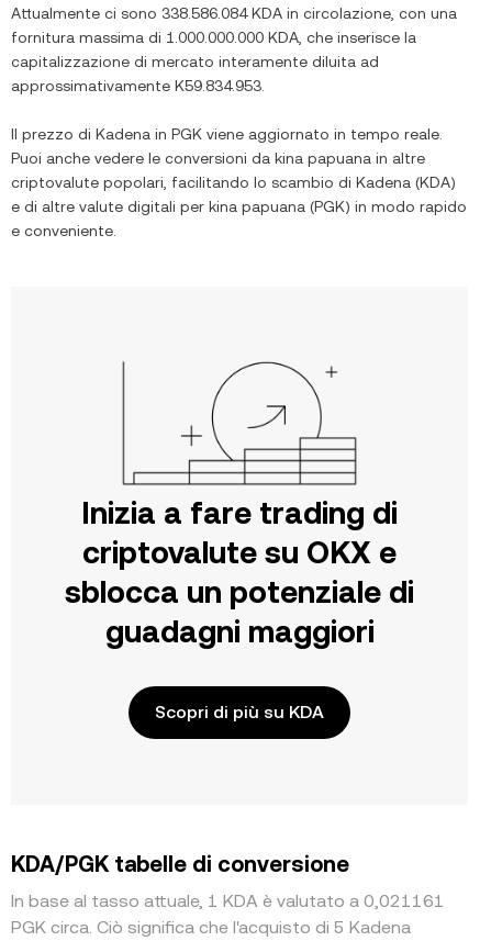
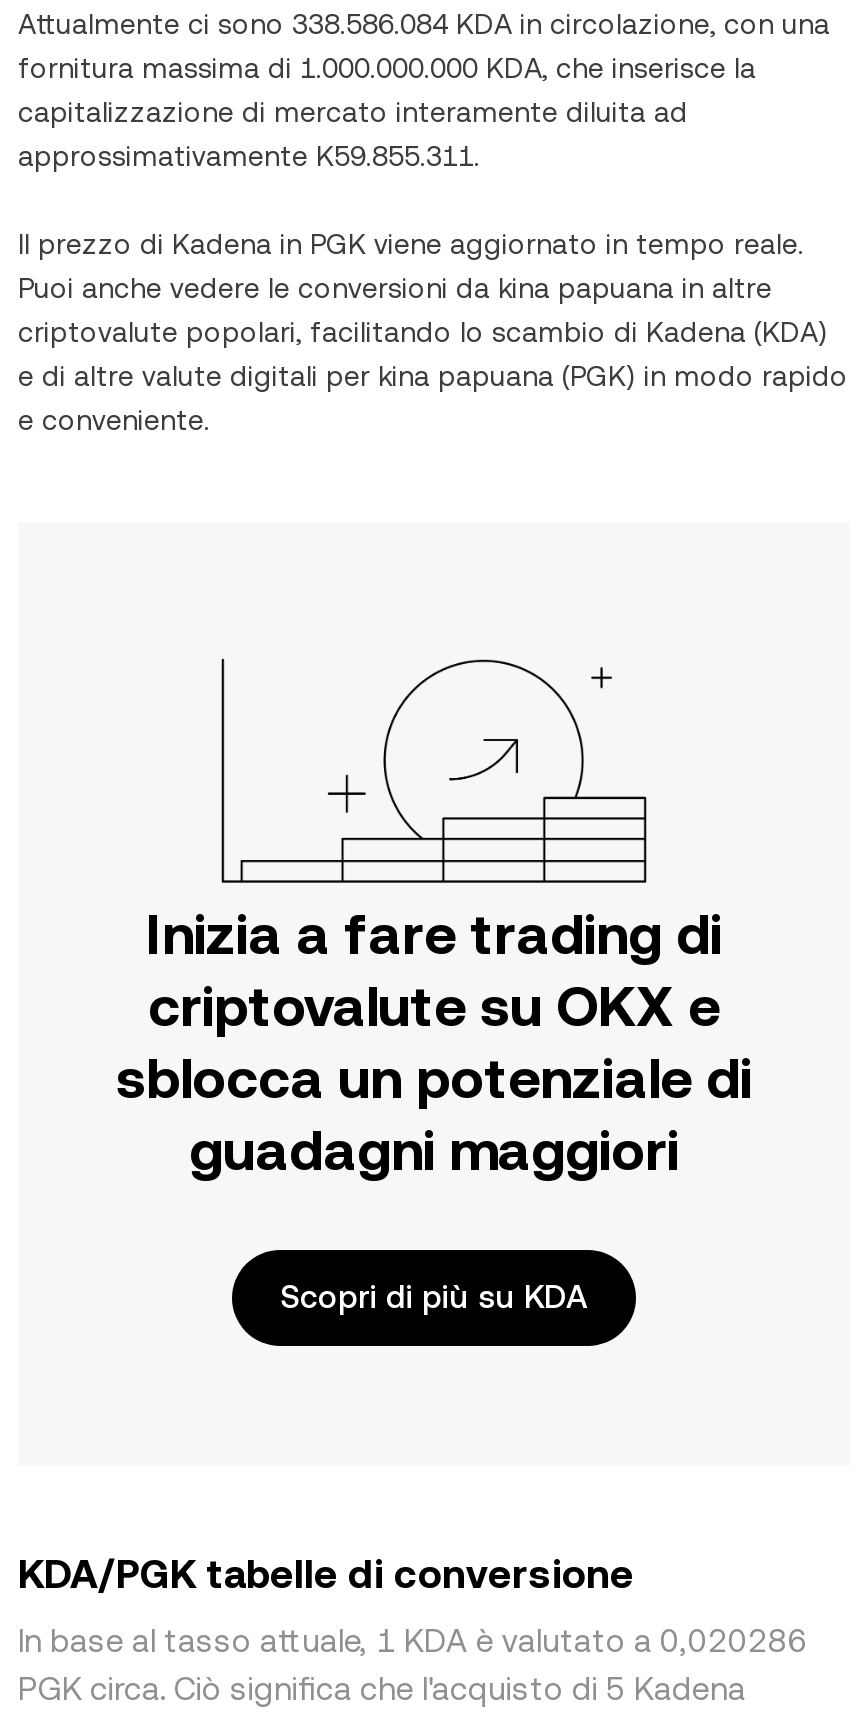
- approssimativamente K59.834.953.
+ approssimativamente K59.855.311.

- In base al tasso attuale, 1 KDA è valutato a 0,021161
+ In base al tasso attuale, 1 KDA è valutato a 0,020286
